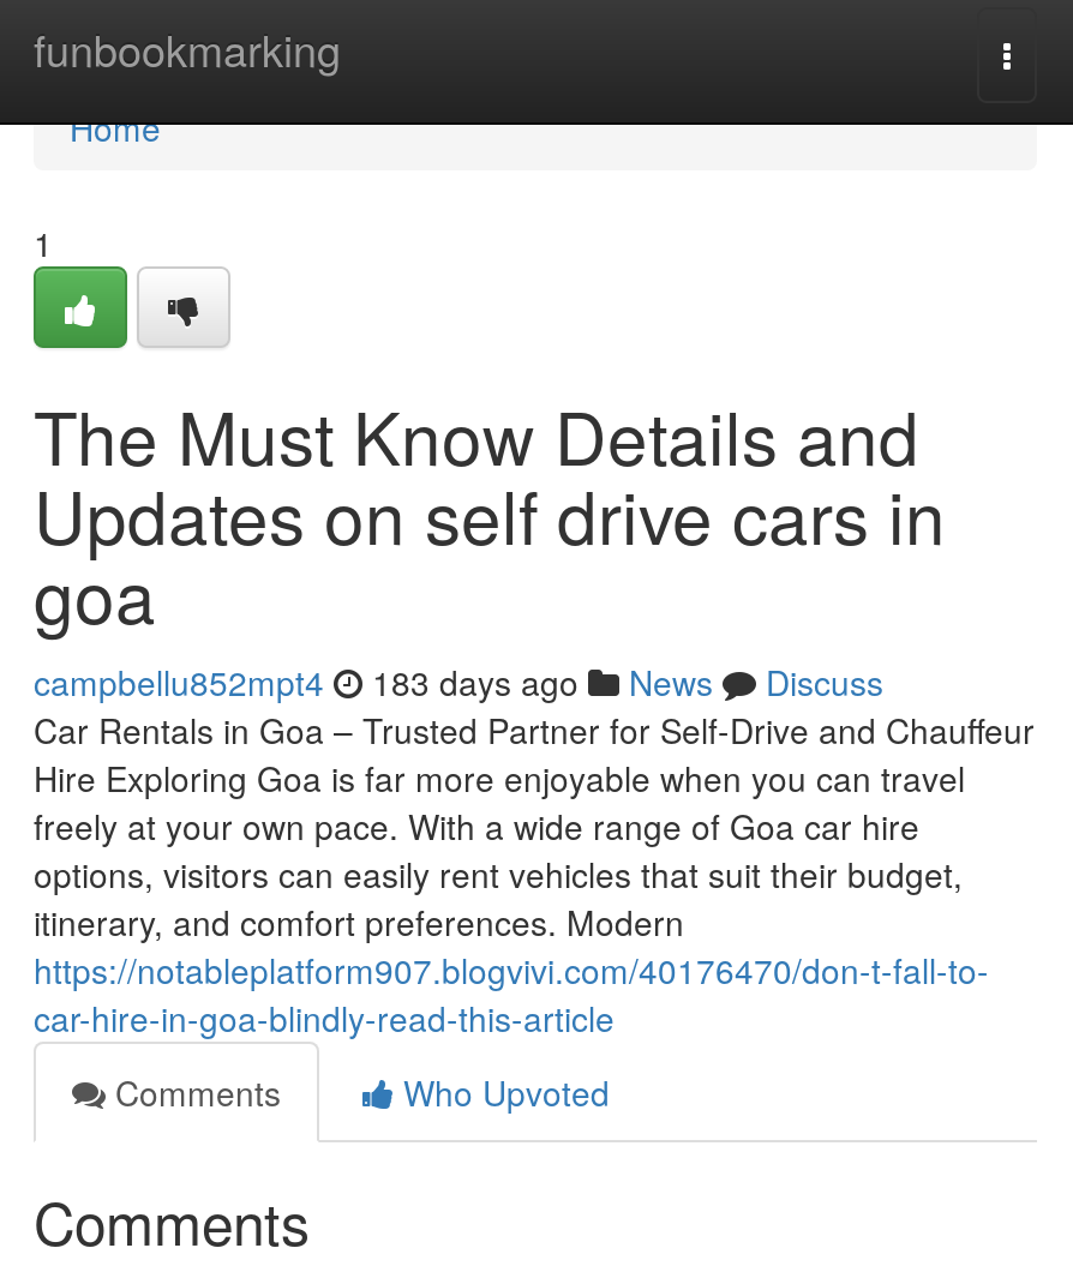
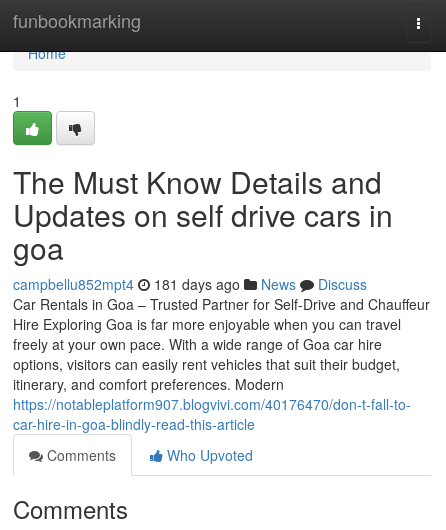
- campbellu852mpt4 183 days ago News Discuss
+ campbellu852mpt4 181 days ago News Discuss
